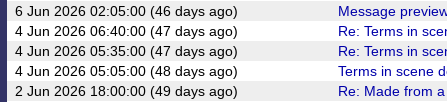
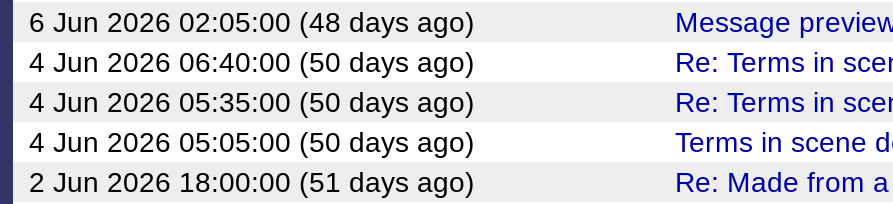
- 6 Jun 2026 02:05:00 (46 days ago)
+ 6 Jun 2026 02:05:00 (48 days ago)

- 4 Jun 2026 06:40:00 (47 days ago)
+ 4 Jun 2026 06:40:00 (50 days ago)

- 4 Jun 2026 05:35:00 (47 days ago)
+ 4 Jun 2026 05:35:00 (50 days ago)

- 4 Jun 2026 05:05:00 (48 days ago)
+ 4 Jun 2026 05:05:00 (50 days ago)

- 2 Jun 2026 18:00:00 (49 days ago)
+ 2 Jun 2026 18:00:00 (51 days ago)
